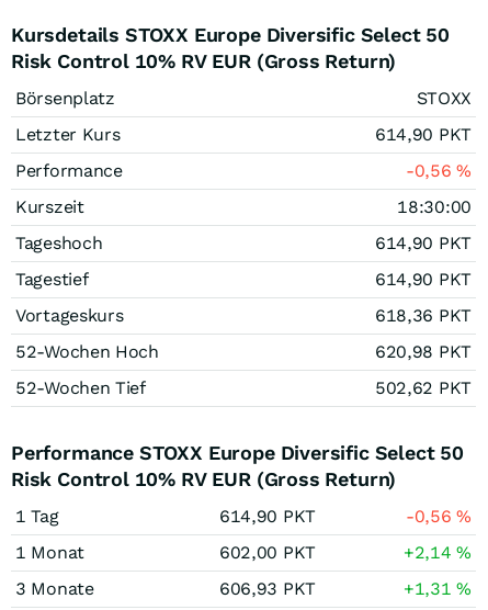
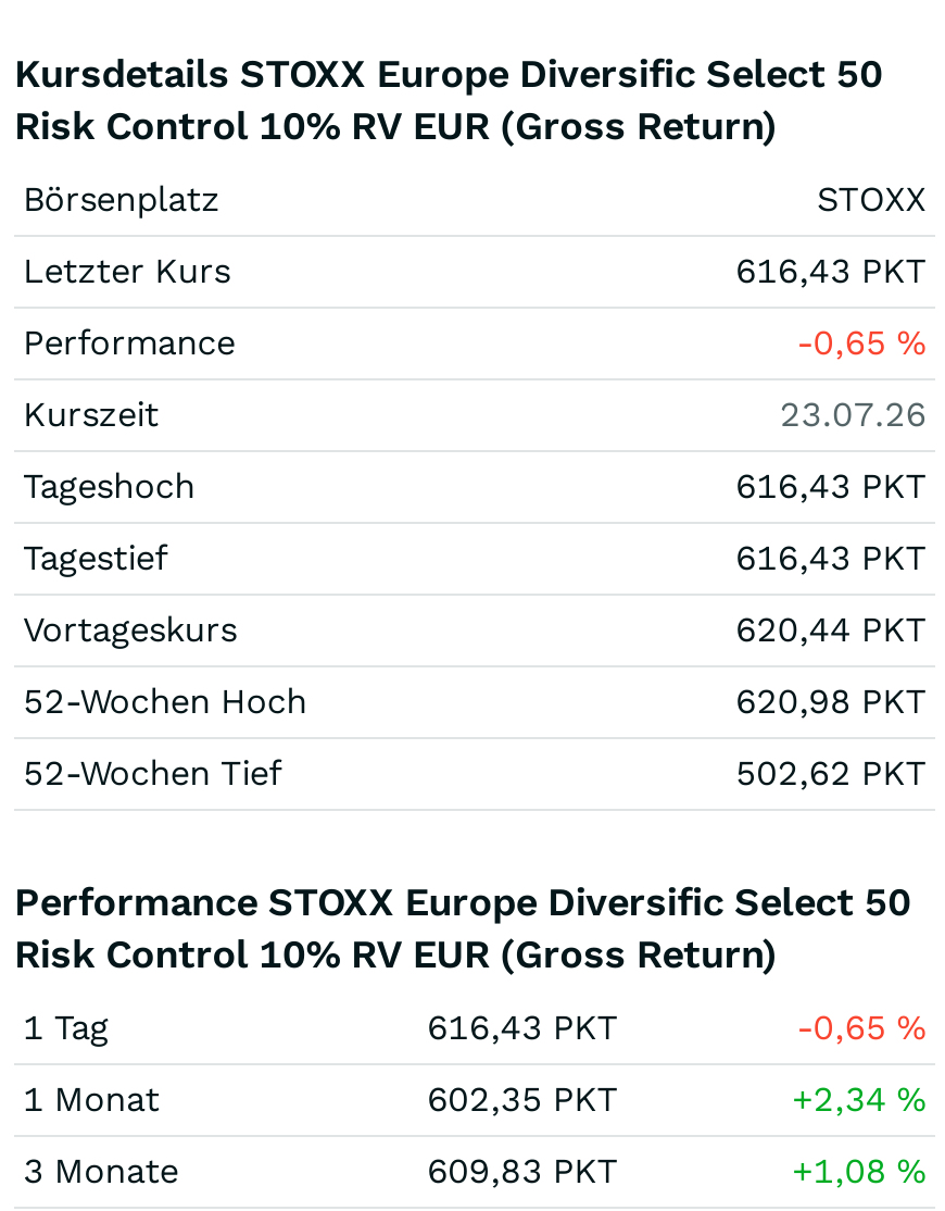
- 614,90 PKT
+ 616,43 PKT

- -0,56%
+ -0,65%

- 18:30:00
+ 23.07.26

- 614,90 PKT
+ 616,43 PKT

- 614,90 PKT
+ 616,43 PKT

- 618,36 PKT
+ 620,44 PKT

- 614,90 PKT
+ 616,43 PKT

- -0,56%
+ -0,65%

- 602,00 PKT
+ 602,35 PKT

- +2,14%
+ +2,34%

- 606,93 PKT
+ 609,83 PKT

- +1,31%
+ +1,08%
